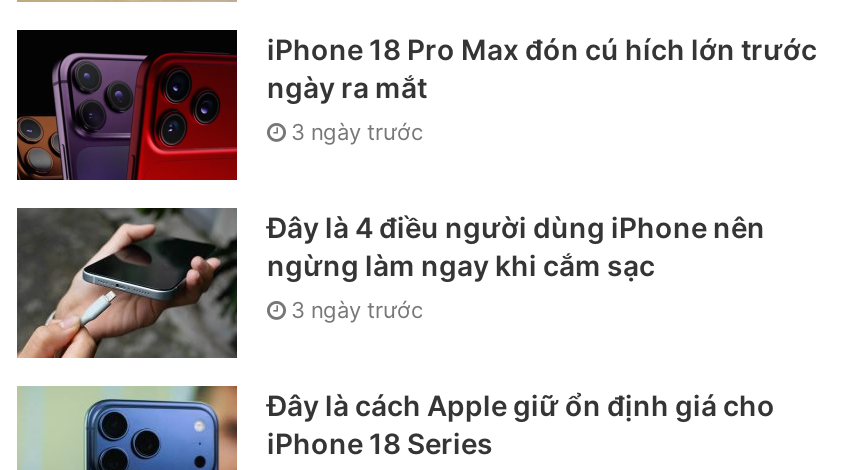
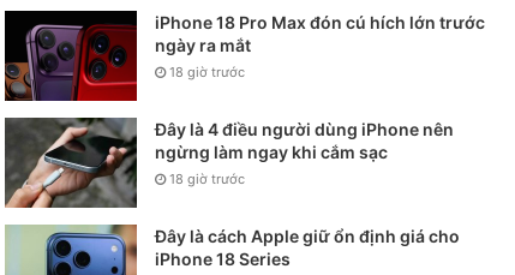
- 3 ngày trước
+ 18 giờ trước

- 3 ngày trước
+ 18 giờ trước
